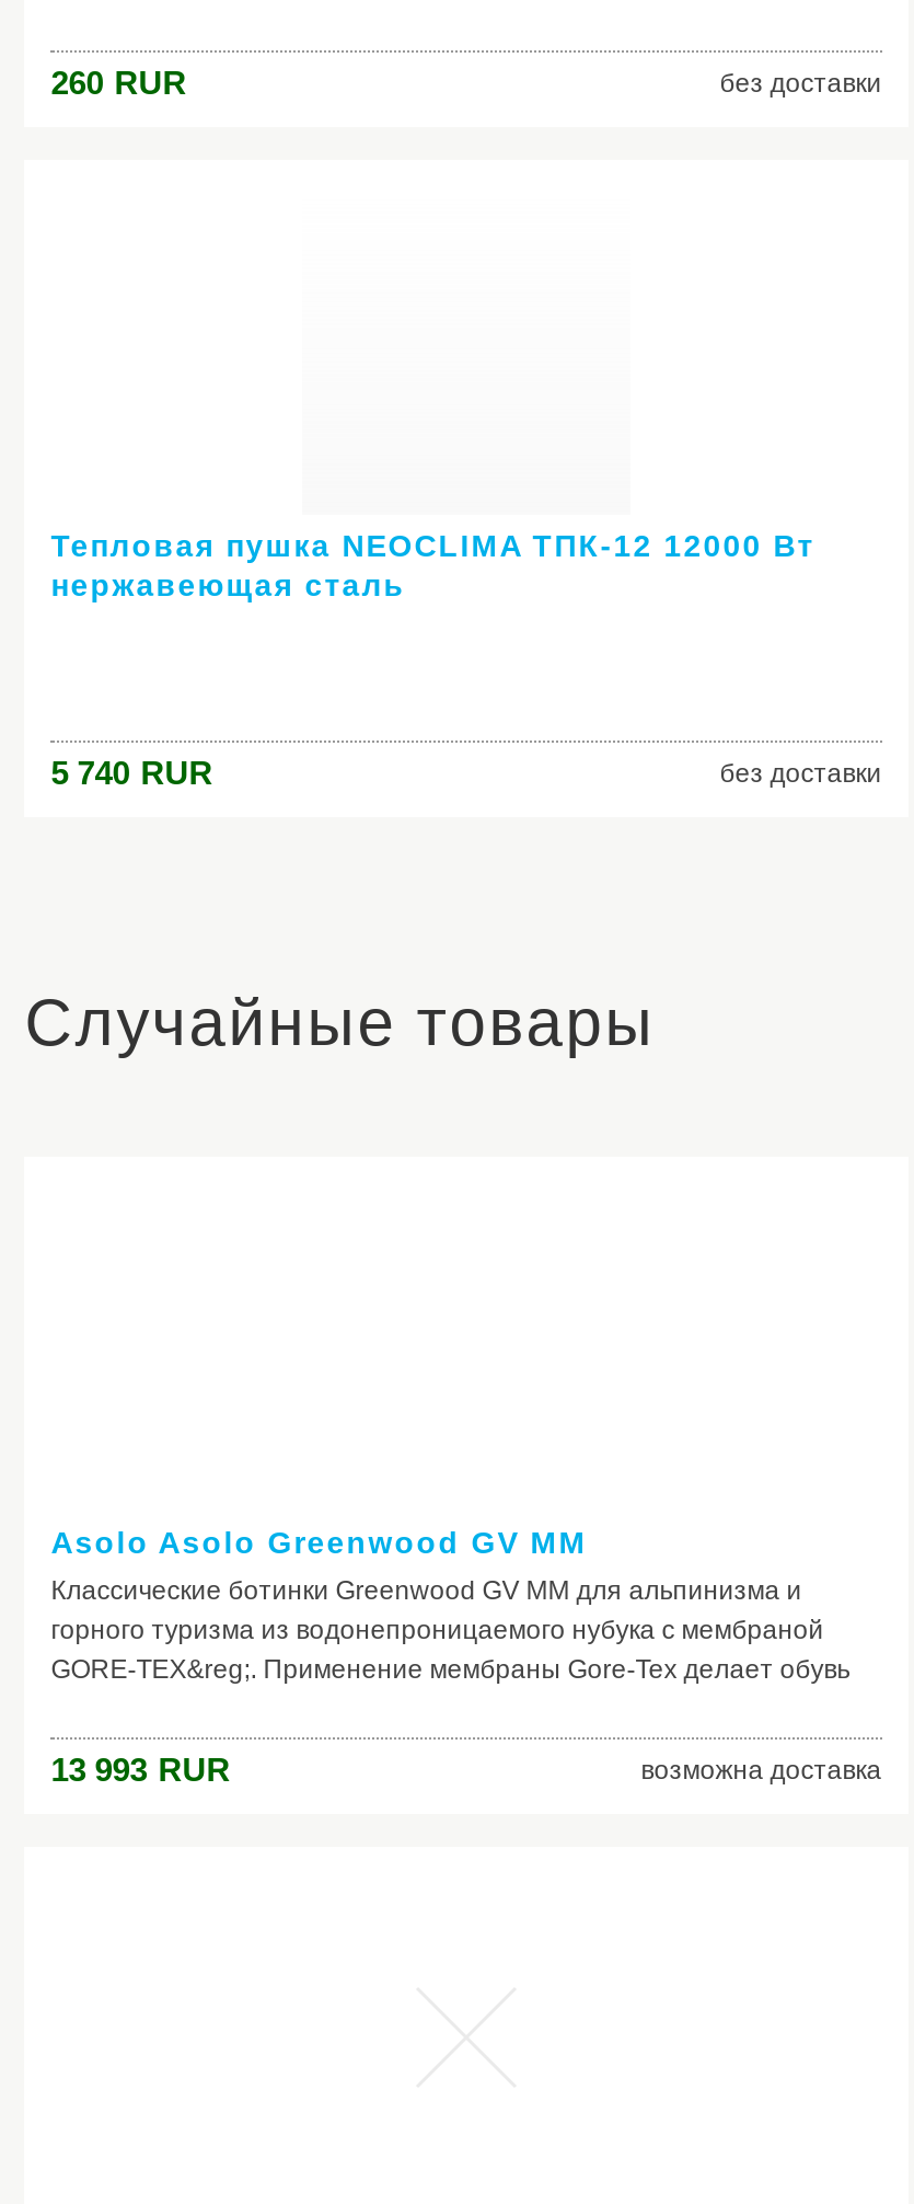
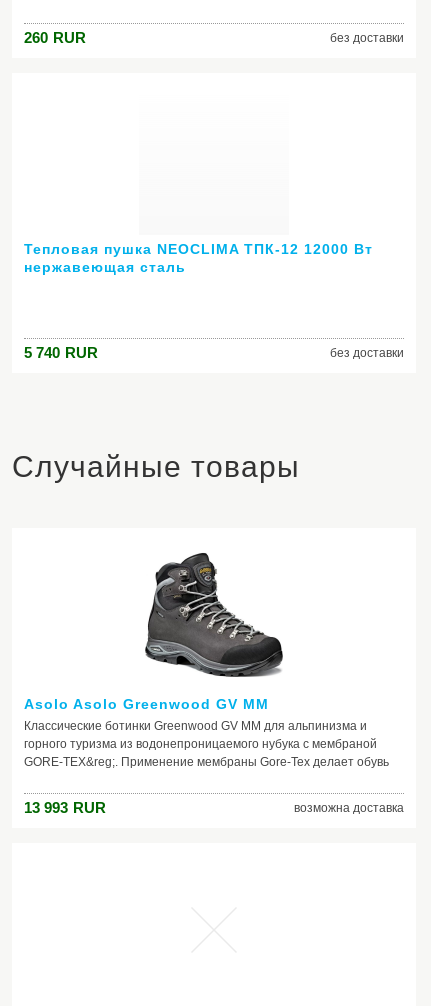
+ [image]
